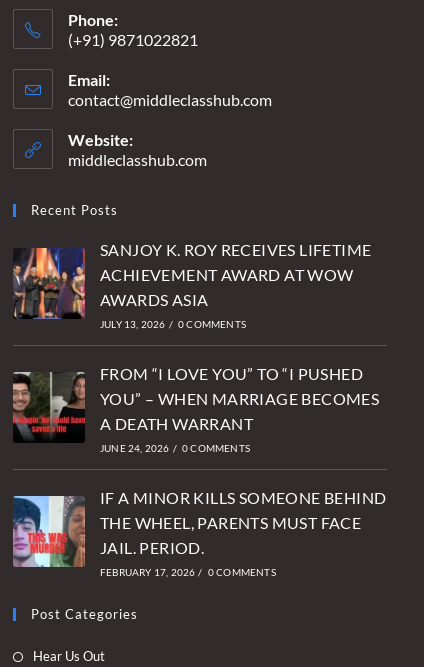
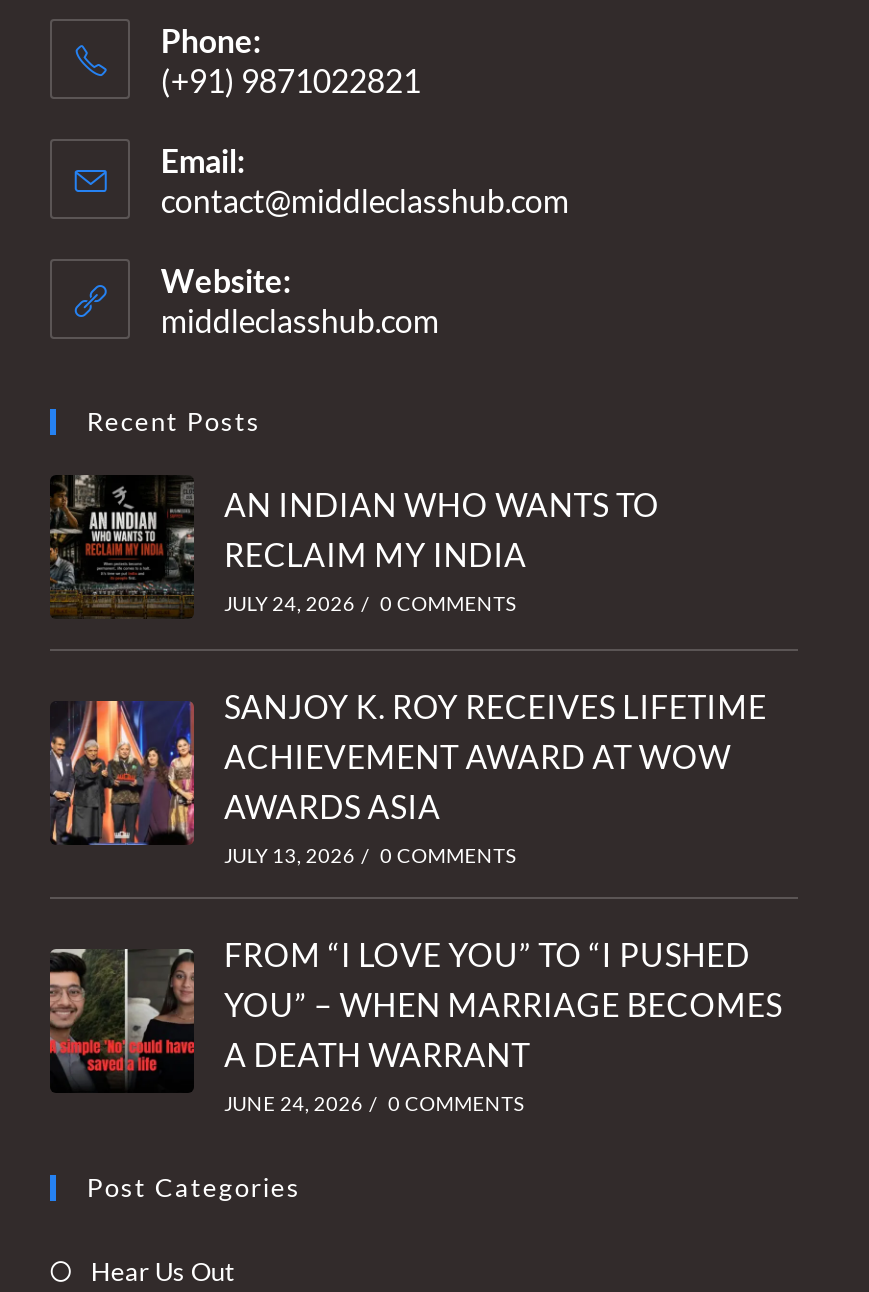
+ [image]
+ AN INDIAN WHO WANTS TO
+ RECLAIM MY INDIA
+ JULY 24, 2026 / 0 COMMENTS

moved down: [image] | SANJOY K. ROY RECEIVES LIFETIME | ACHIEVEMENT AWARD AT WOW | ... | A DEATH WARRANT | JUNE 24, 2026 / 0 COMMENTS

- [image]
- IF A MINOR KILLS SOMEONE BEHIND
- THE WHEEL, PARENTS MUST FACE
- JAIL. PERIOD.
- FEBRUARY 17, 2026 / 0 COMMENTS
